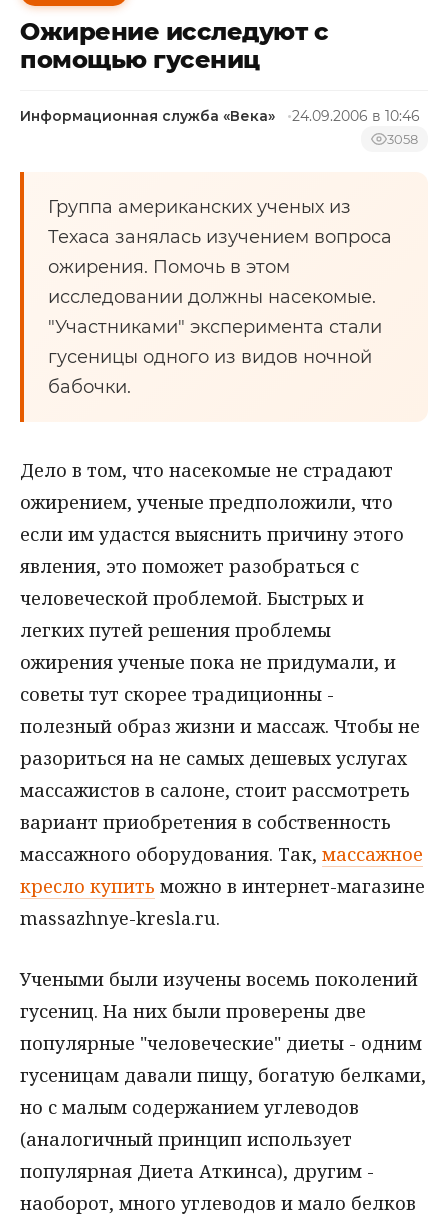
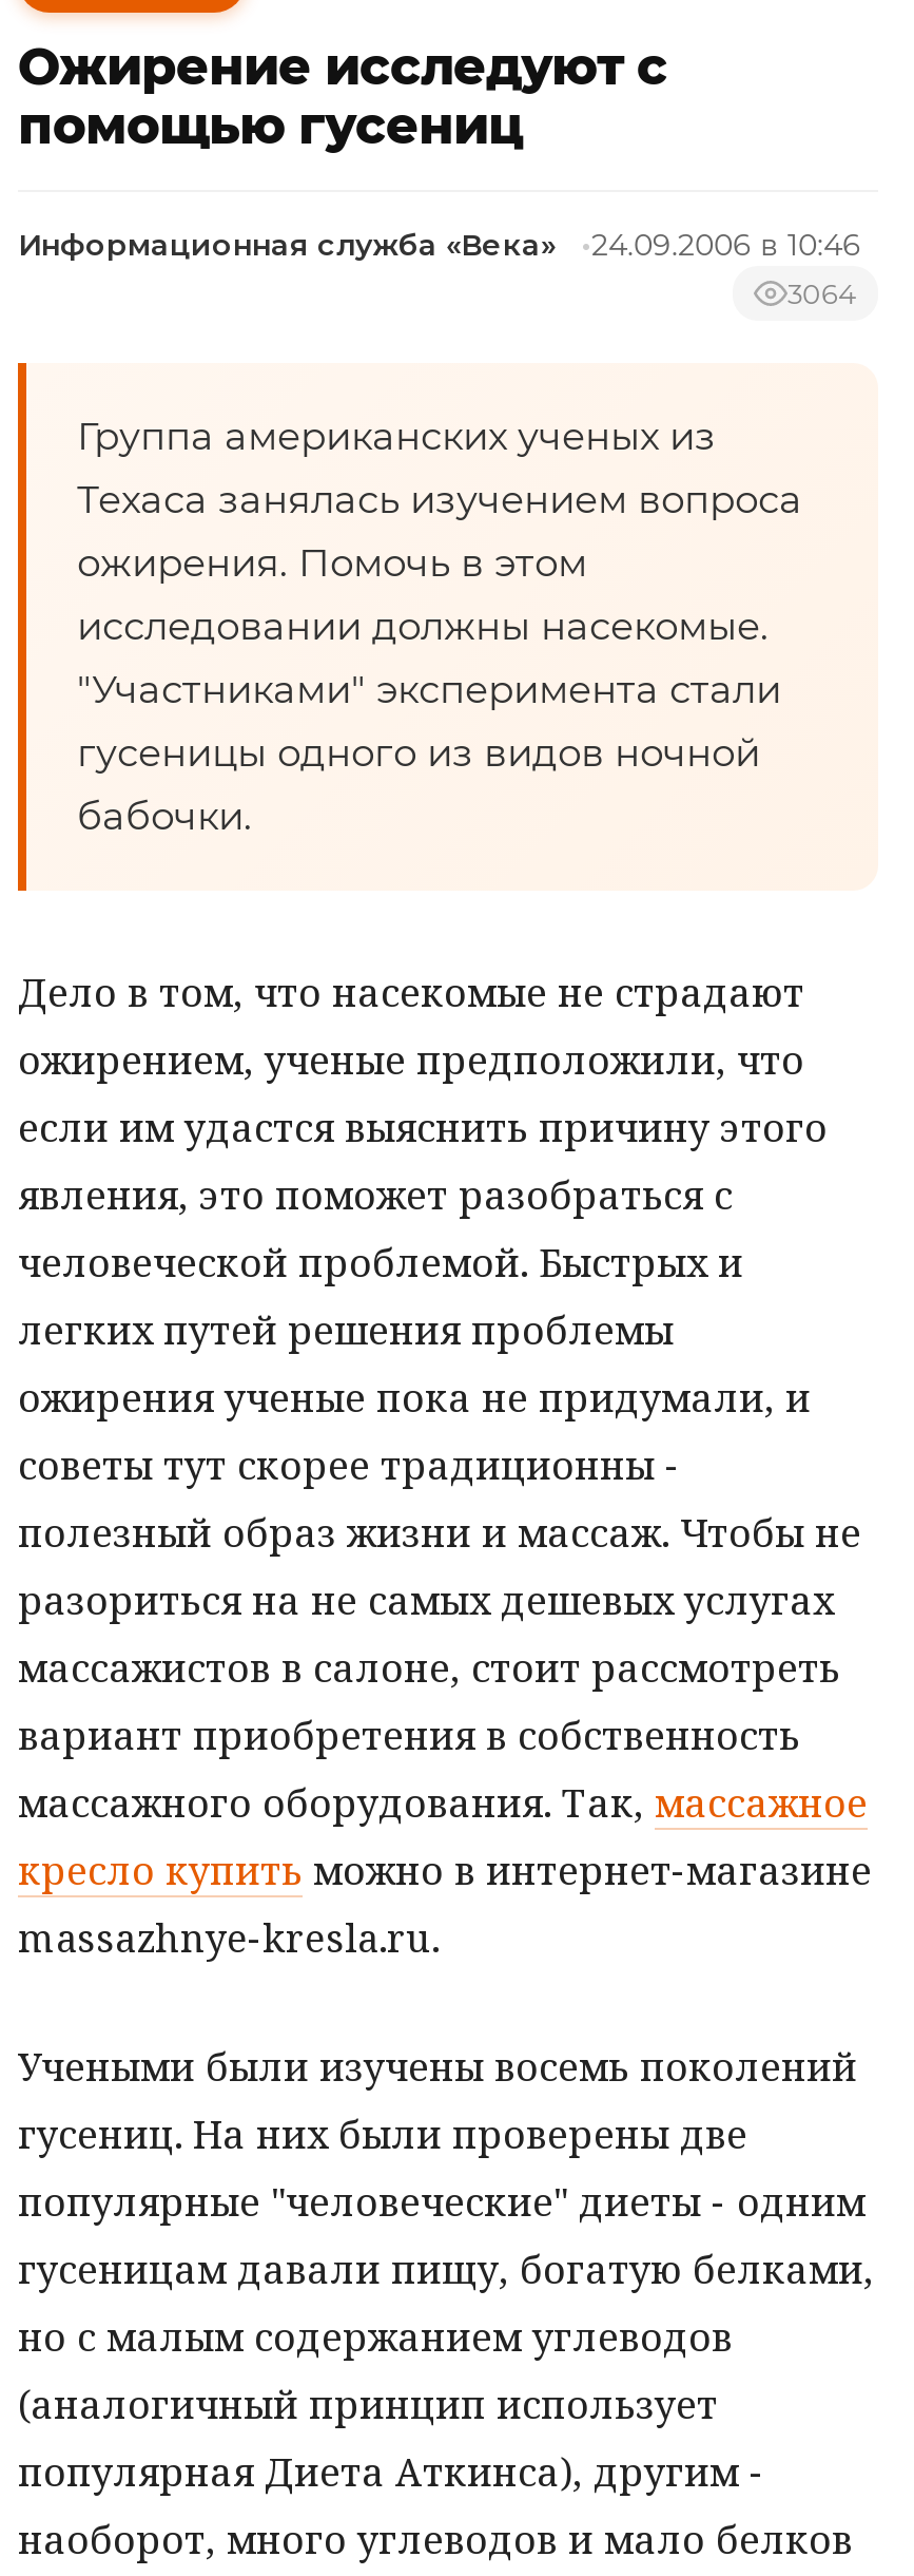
- 3058
+ 3064
